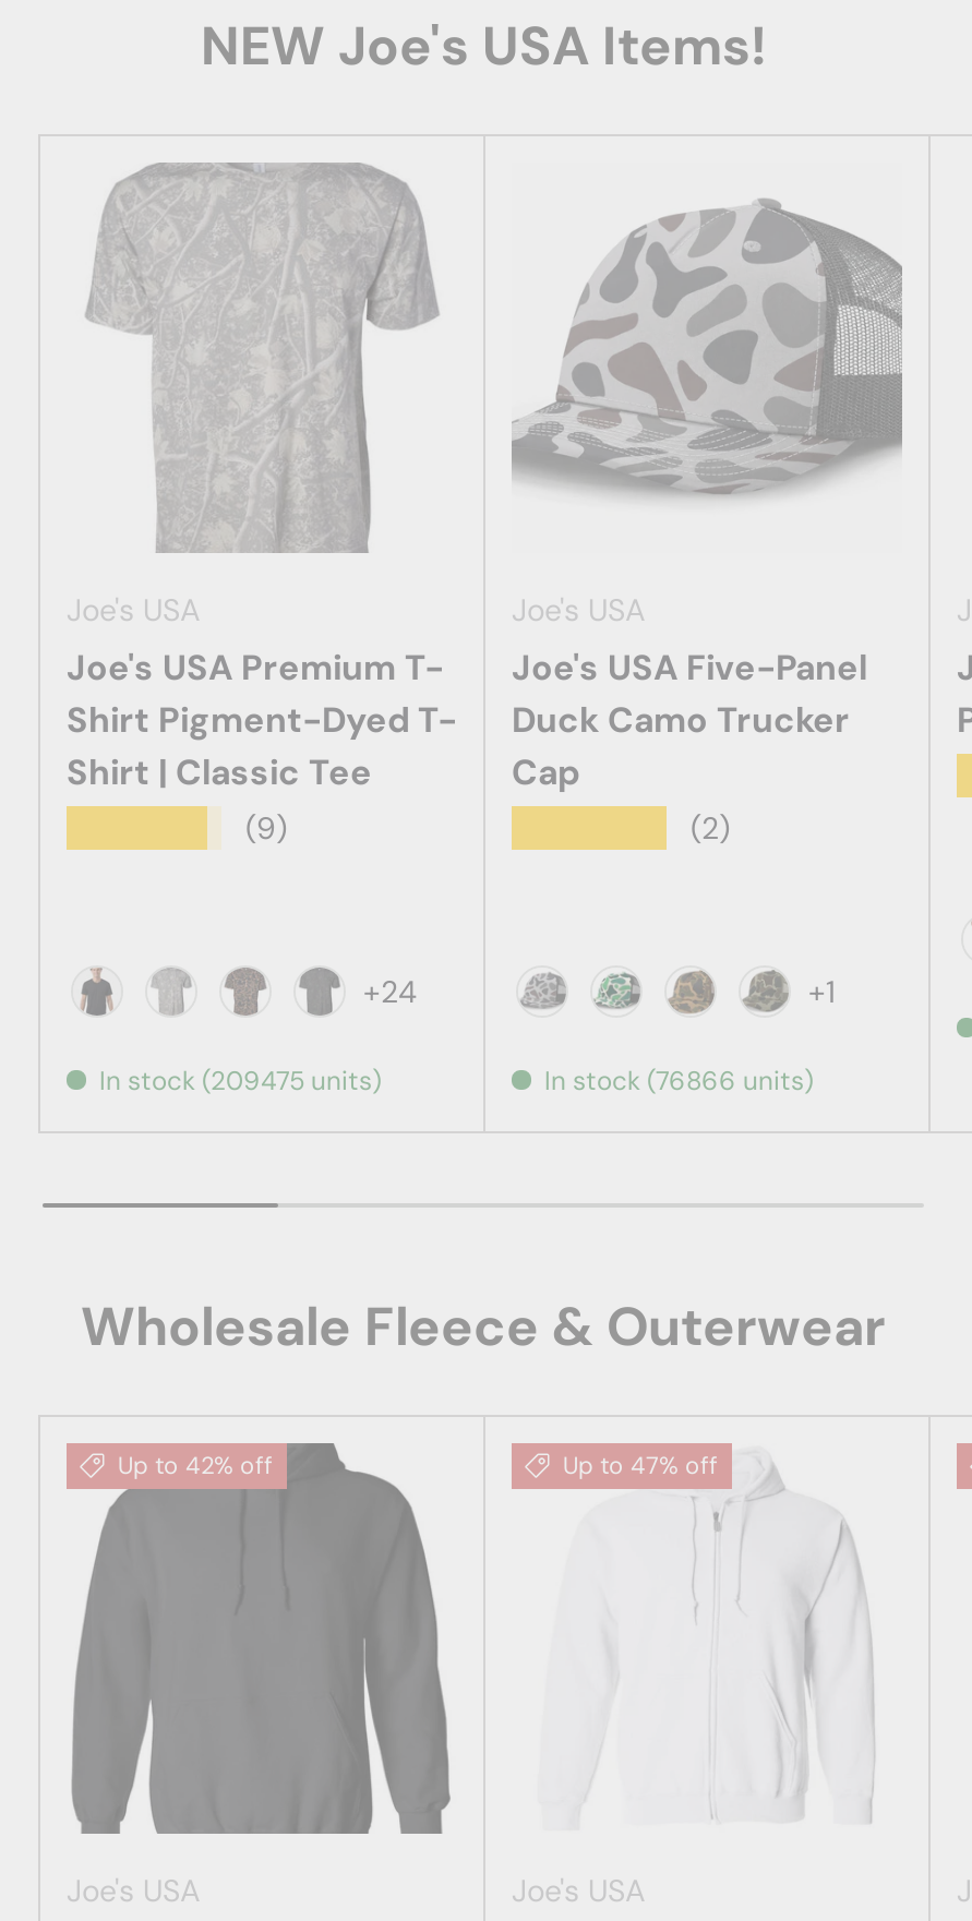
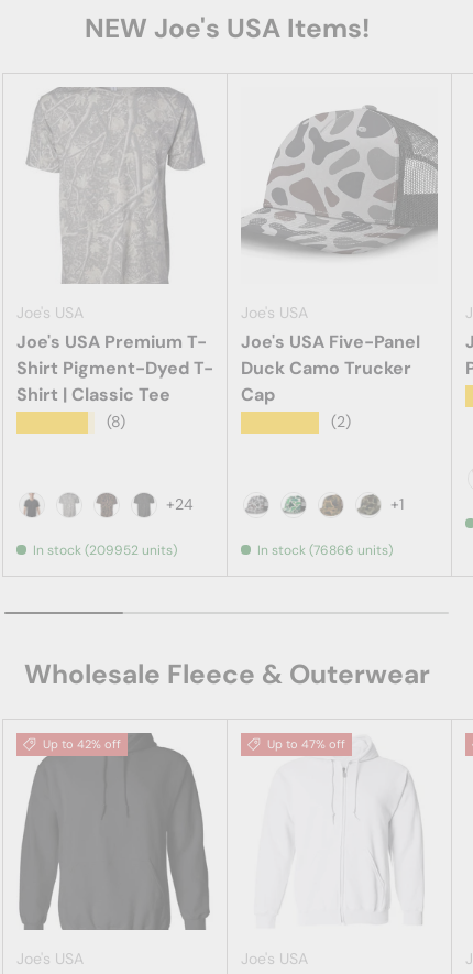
- (9)
+ (8)

- In stock (209475 units)
+ In stock (209952 units)
